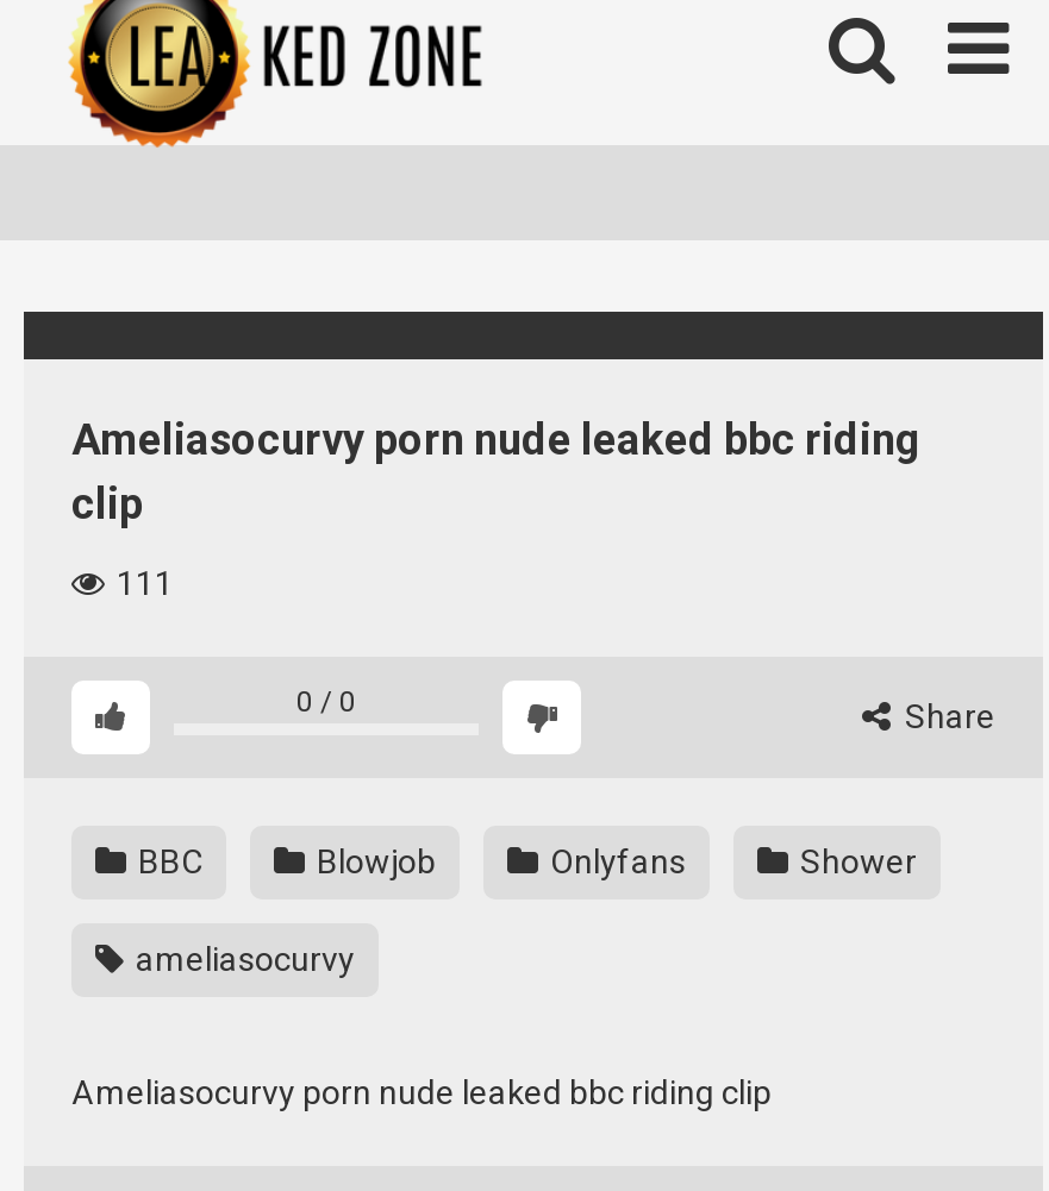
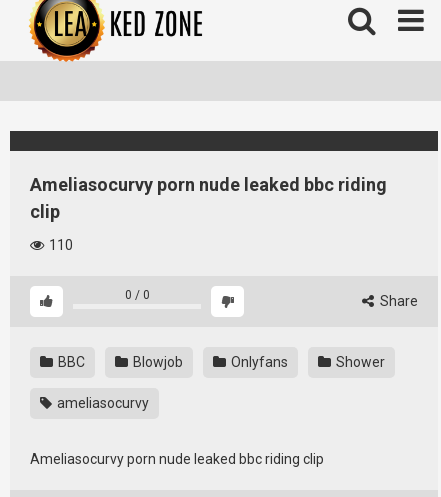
- 111
+ 110
